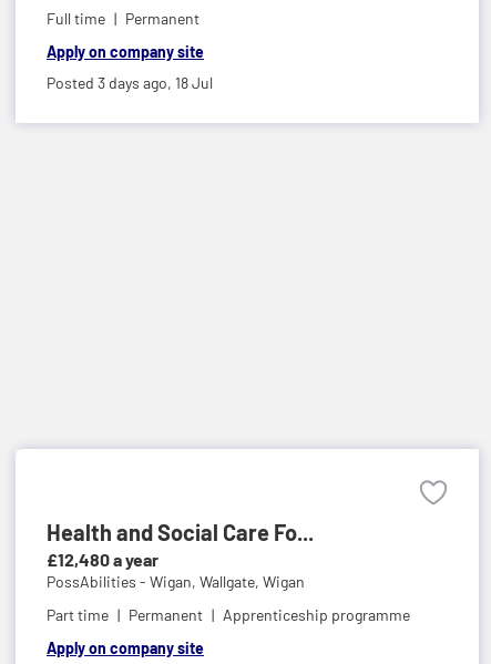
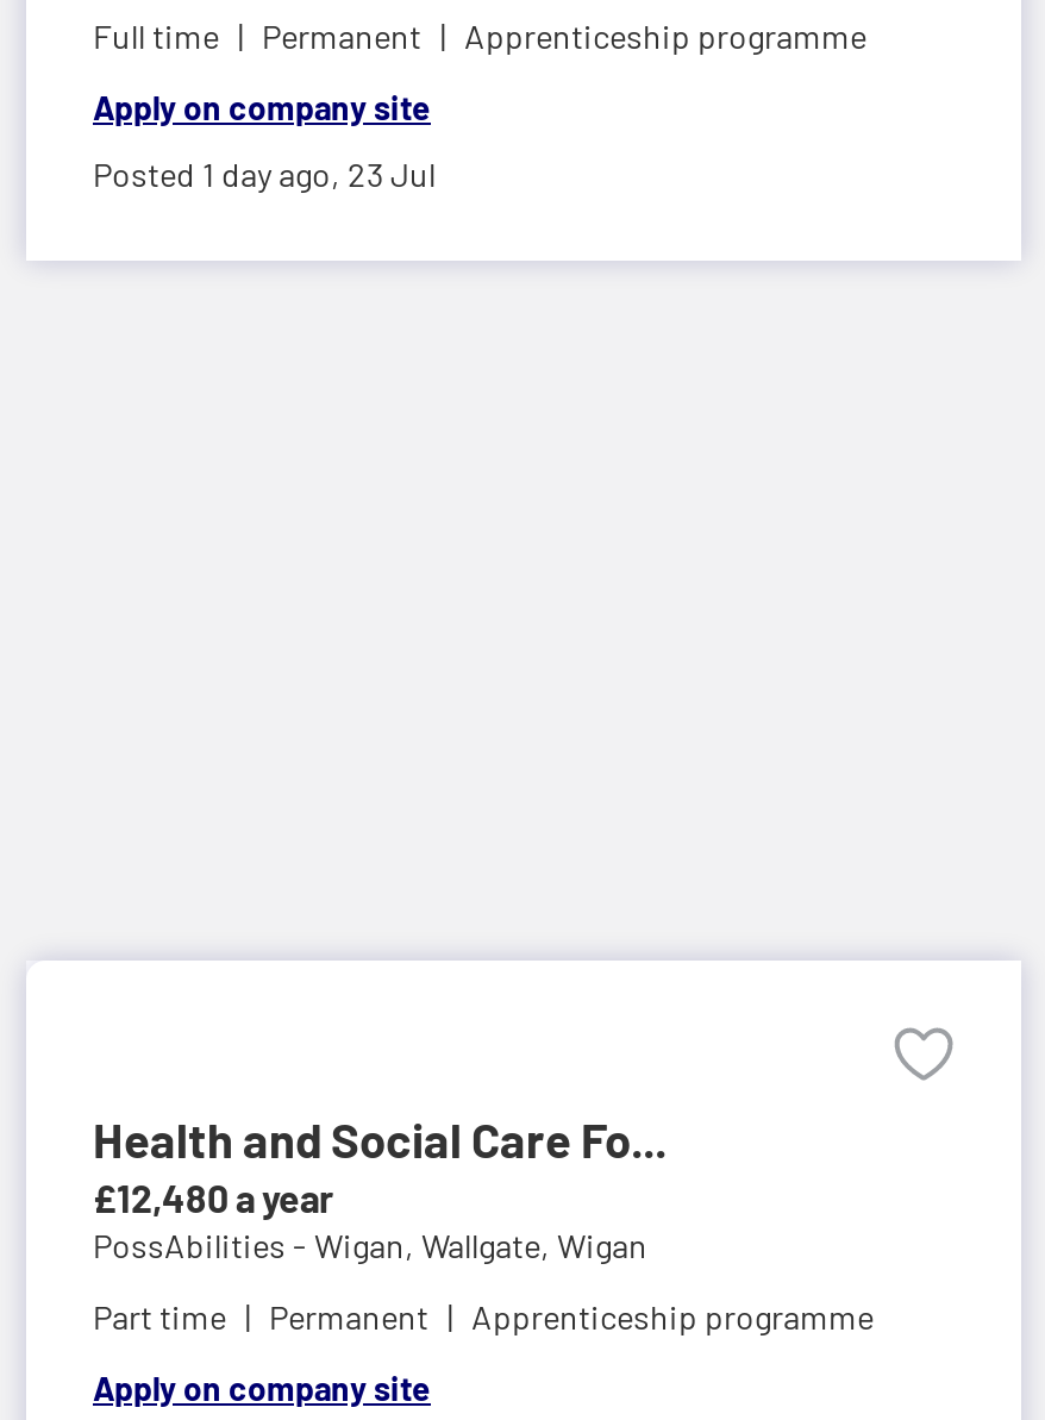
+ Apprenticeship programme

- Posted 3 days ago, 18 Jul
+ Posted 1 day ago, 23 Jul
